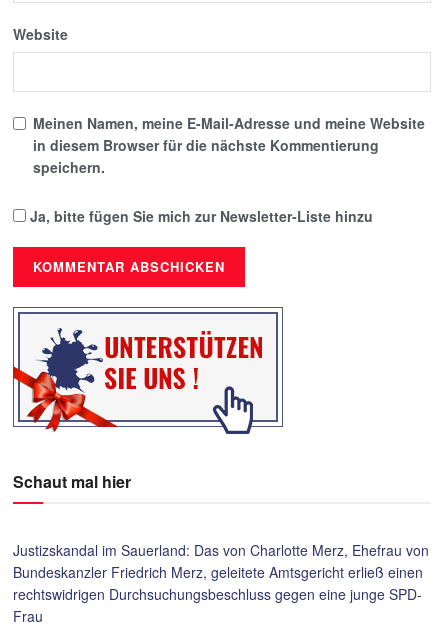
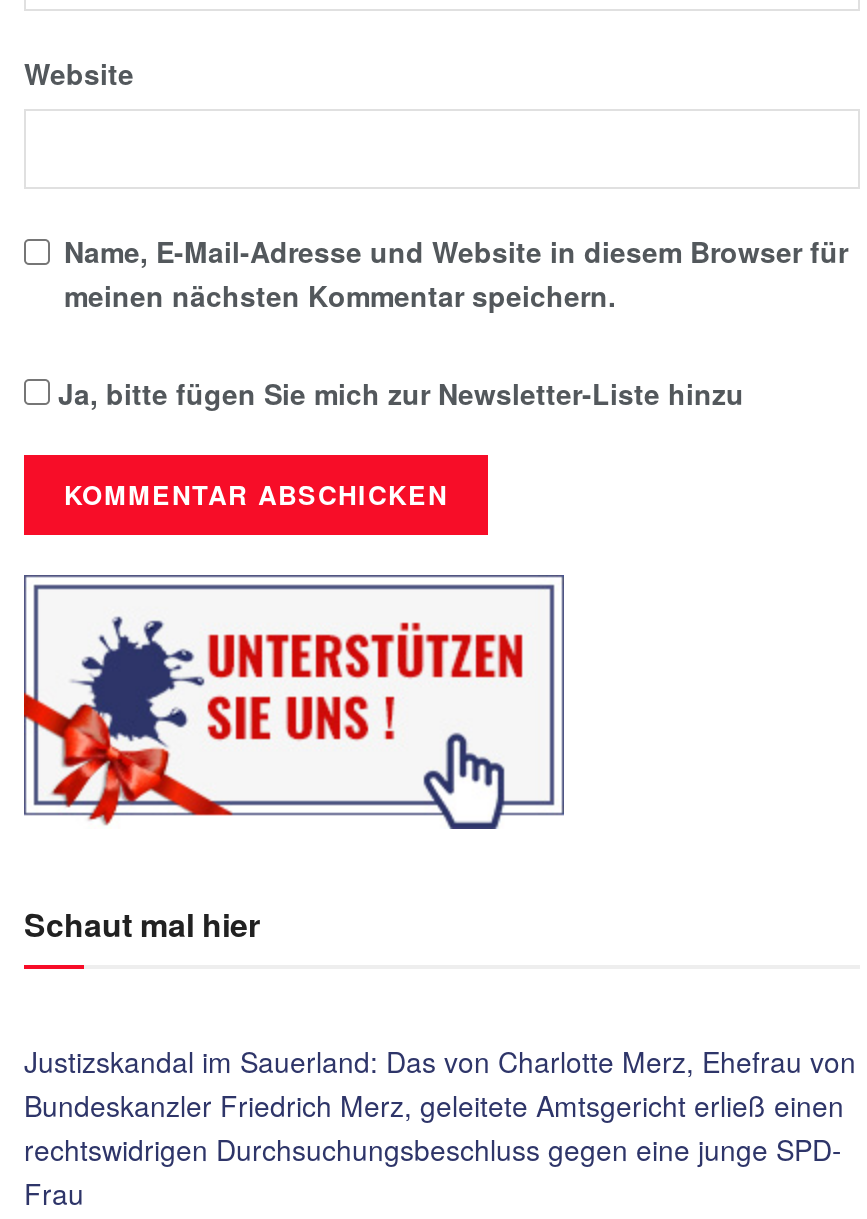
- Meinen Namen, meine E-Mail-Adresse und meine Website
- in diesem Browser für die nächste Kommentierung
- speichern.
+ Name, E-Mail-Adresse und Website in diesem Browser für
+ meinen nächsten Kommentar speichern.
